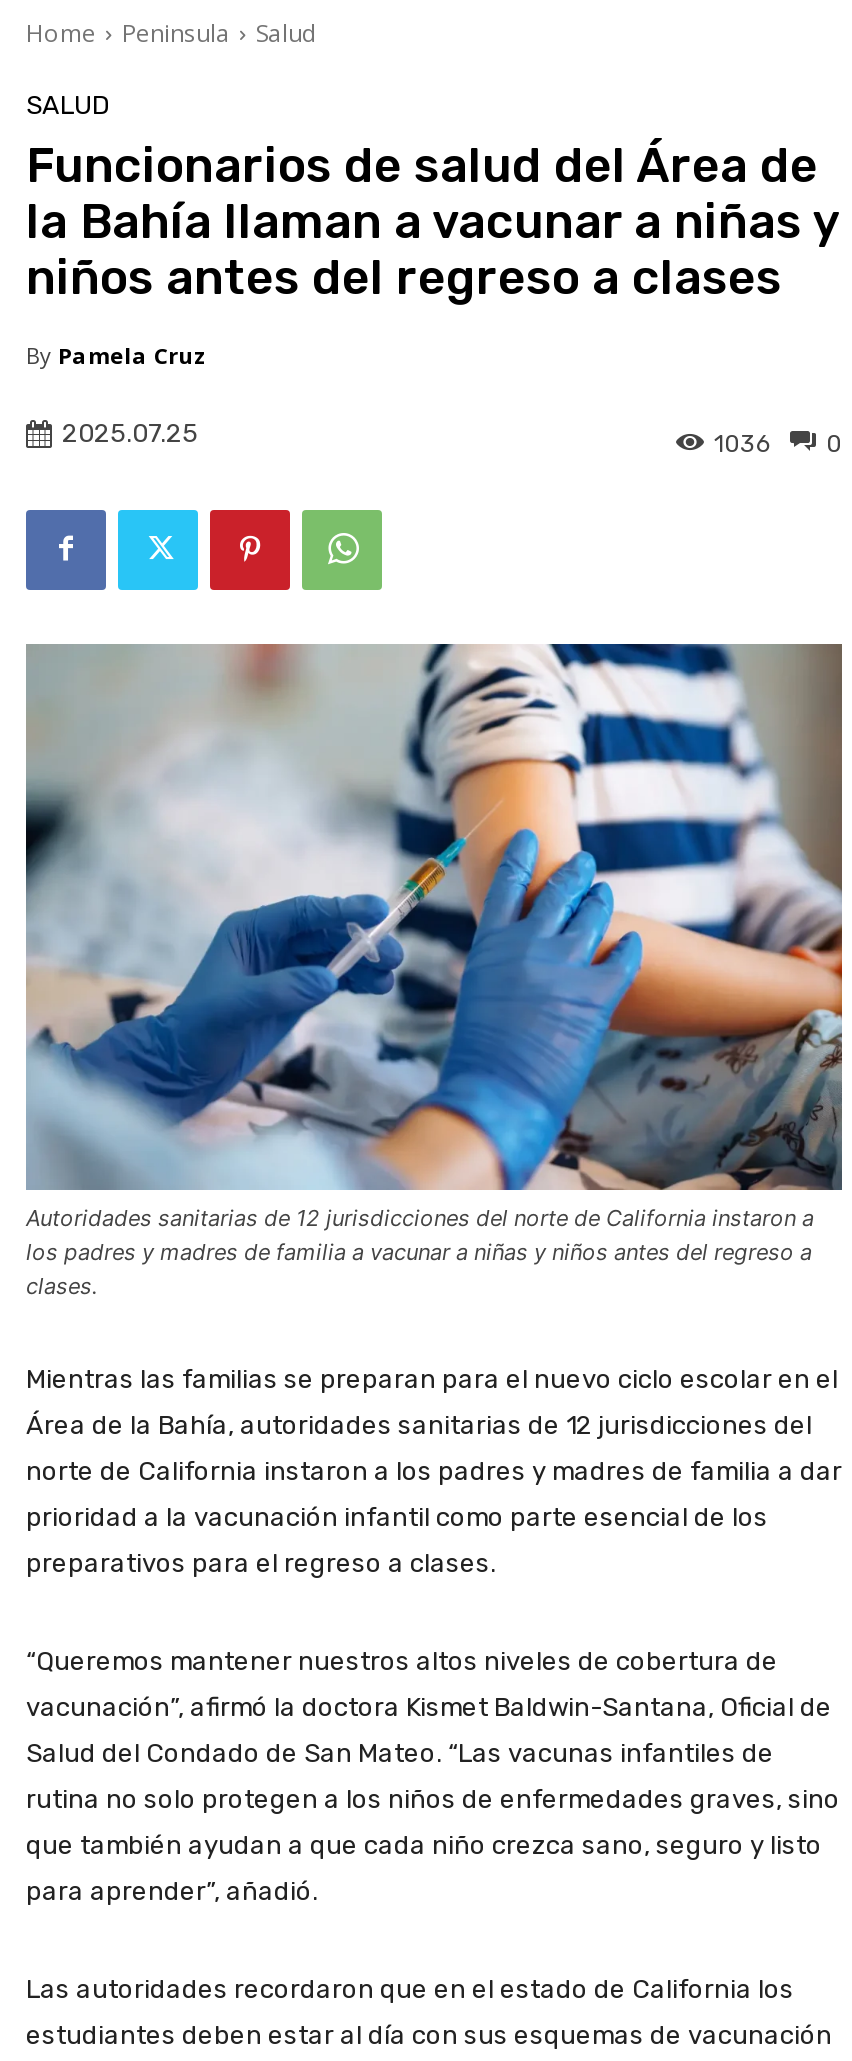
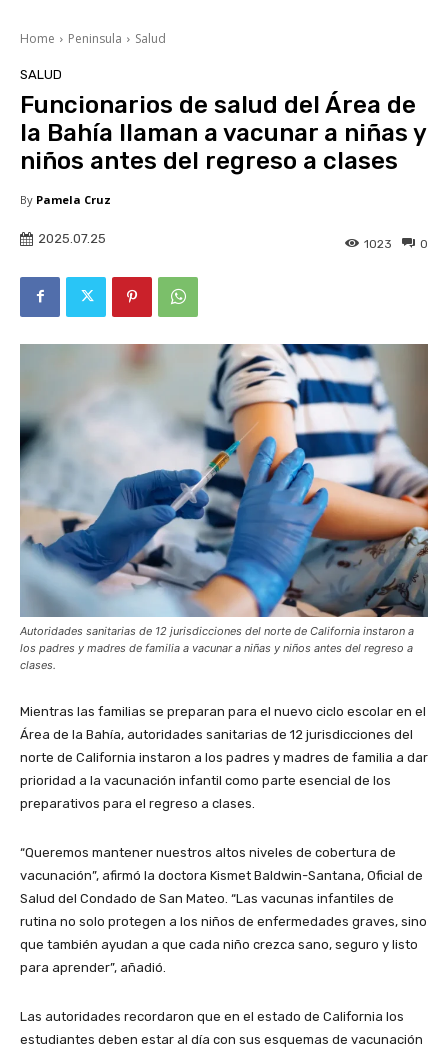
- 1036 0
+ 1023 0
